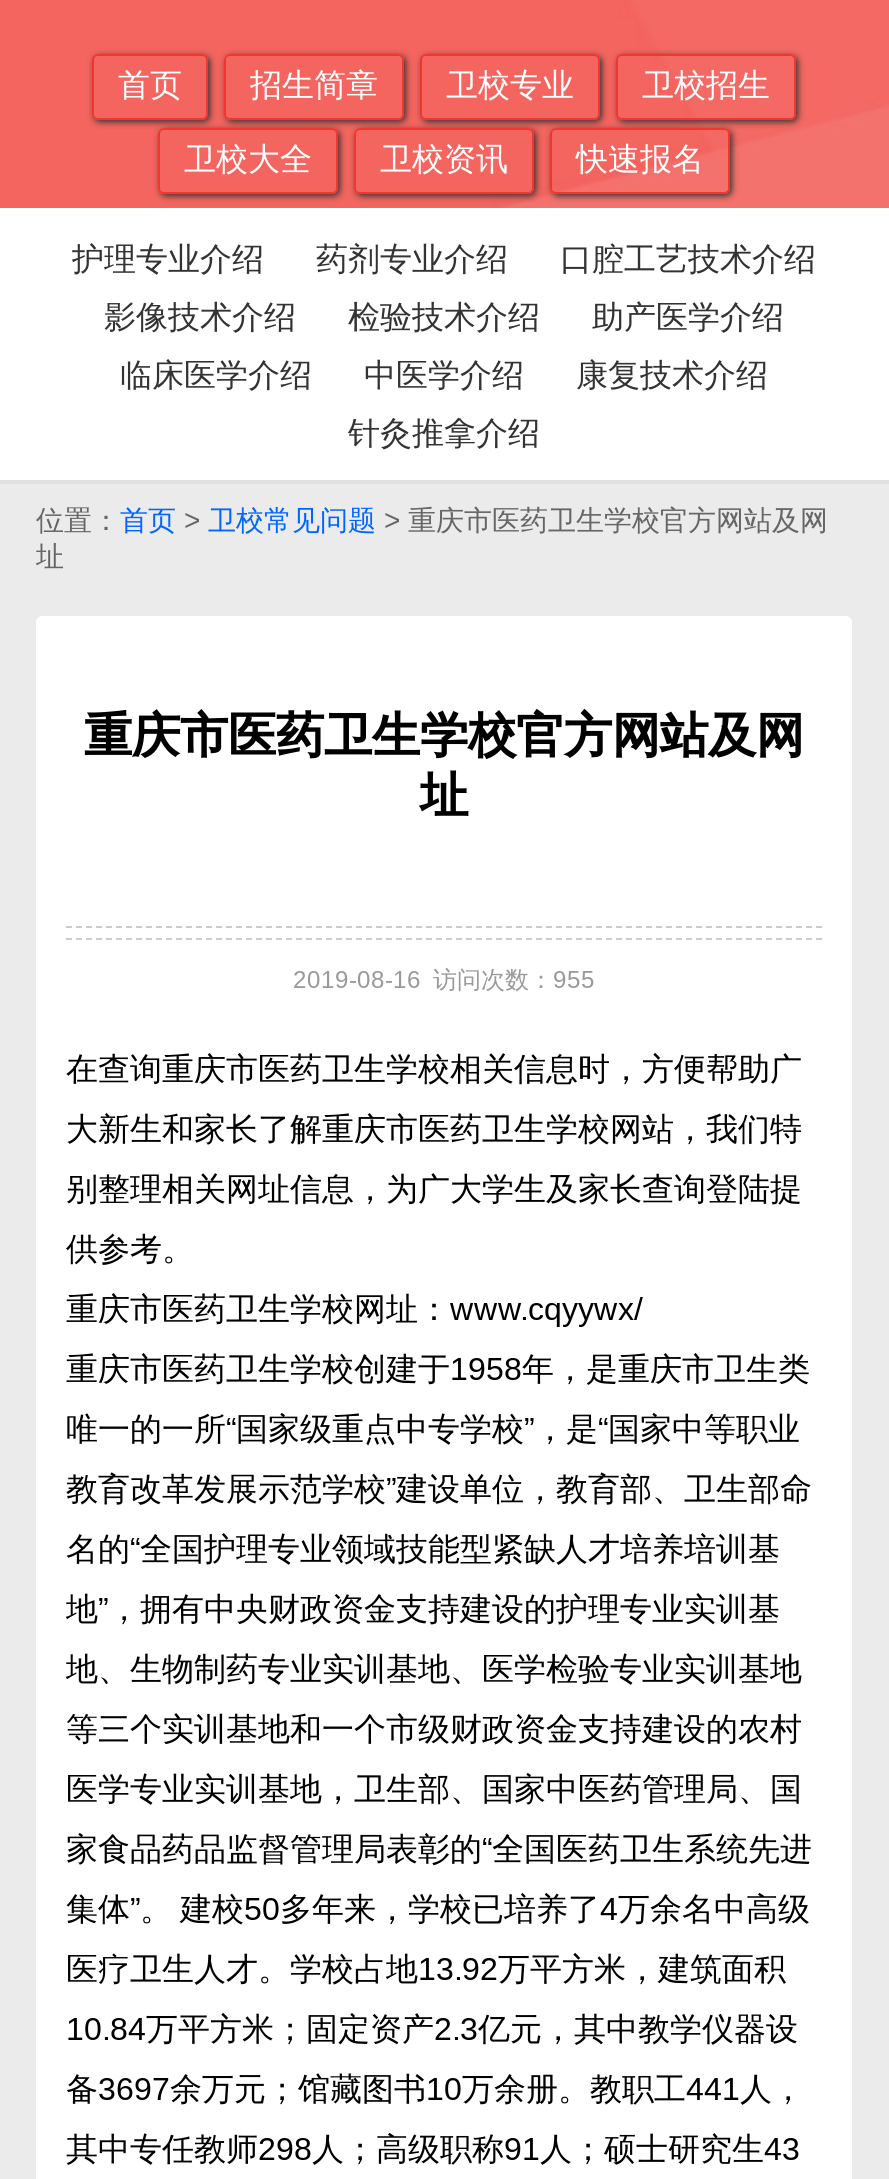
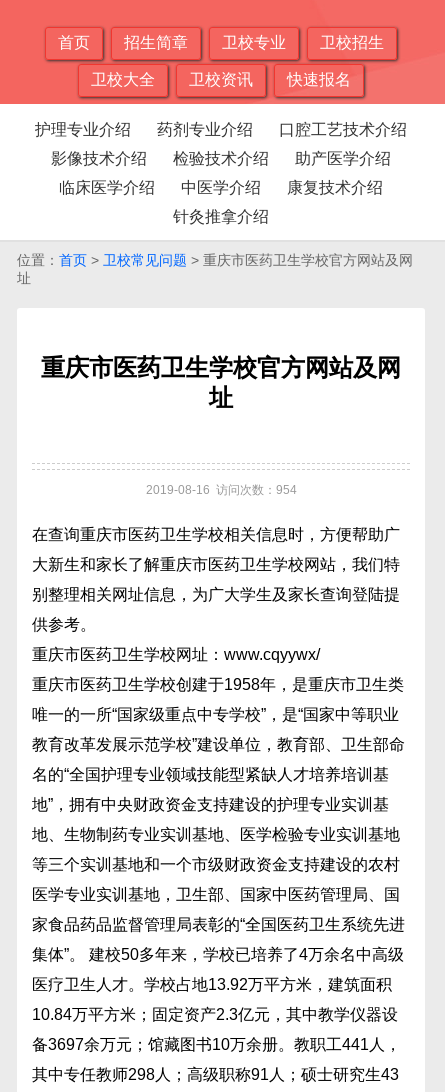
- 2019-08-16 访问次数：955
+ 2019-08-16 访问次数：954
